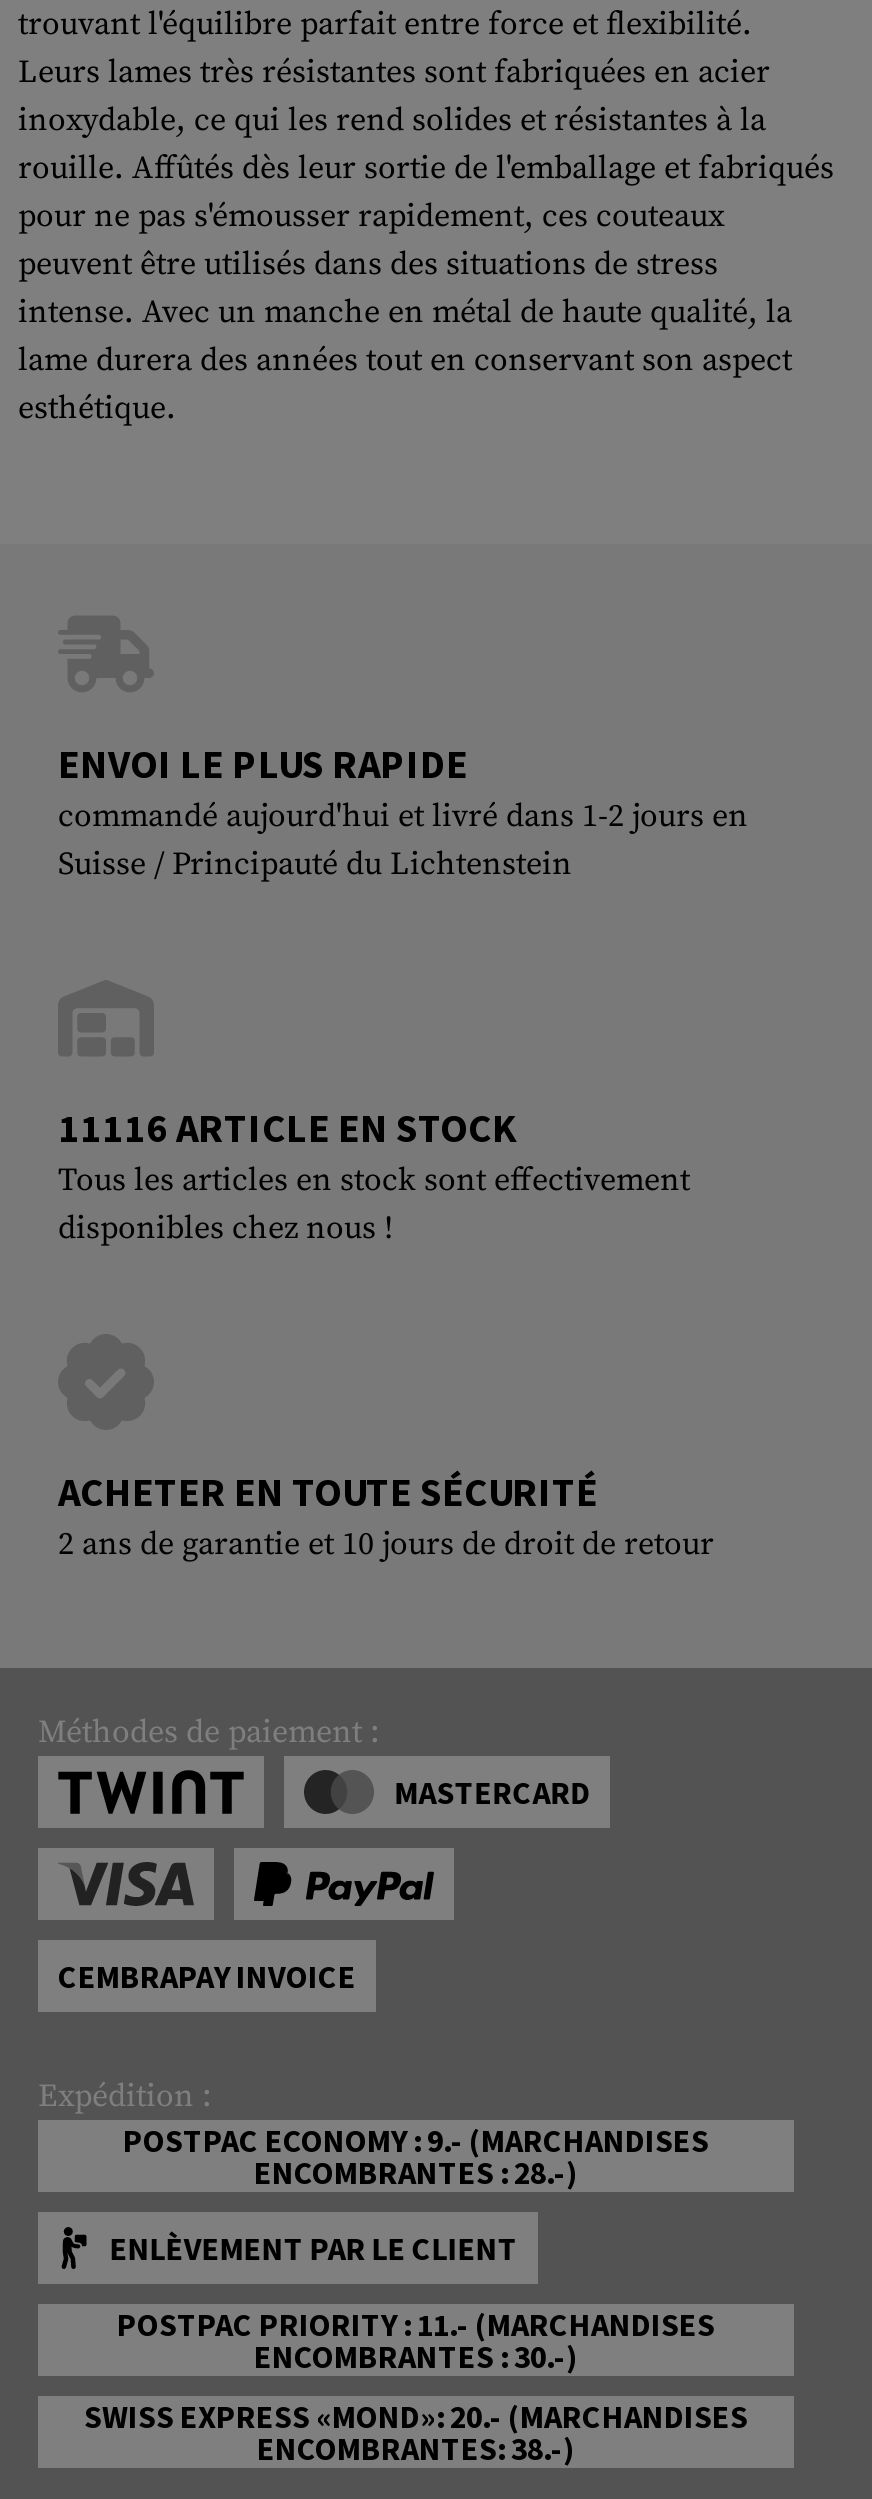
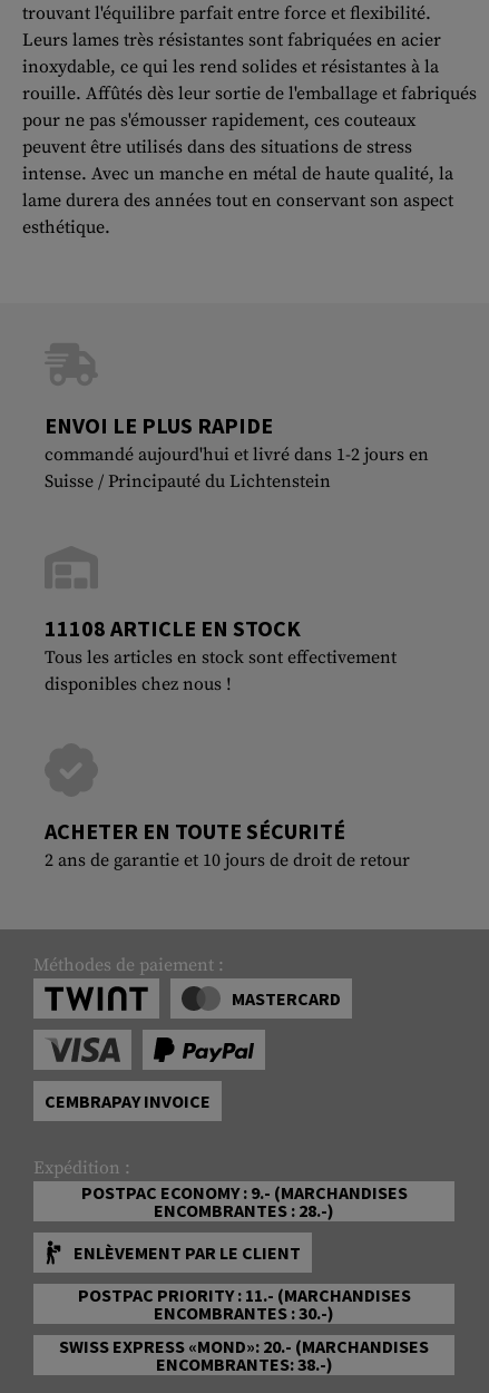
- 11116 ARTICLE EN STOCK
+ 11108 ARTICLE EN STOCK
